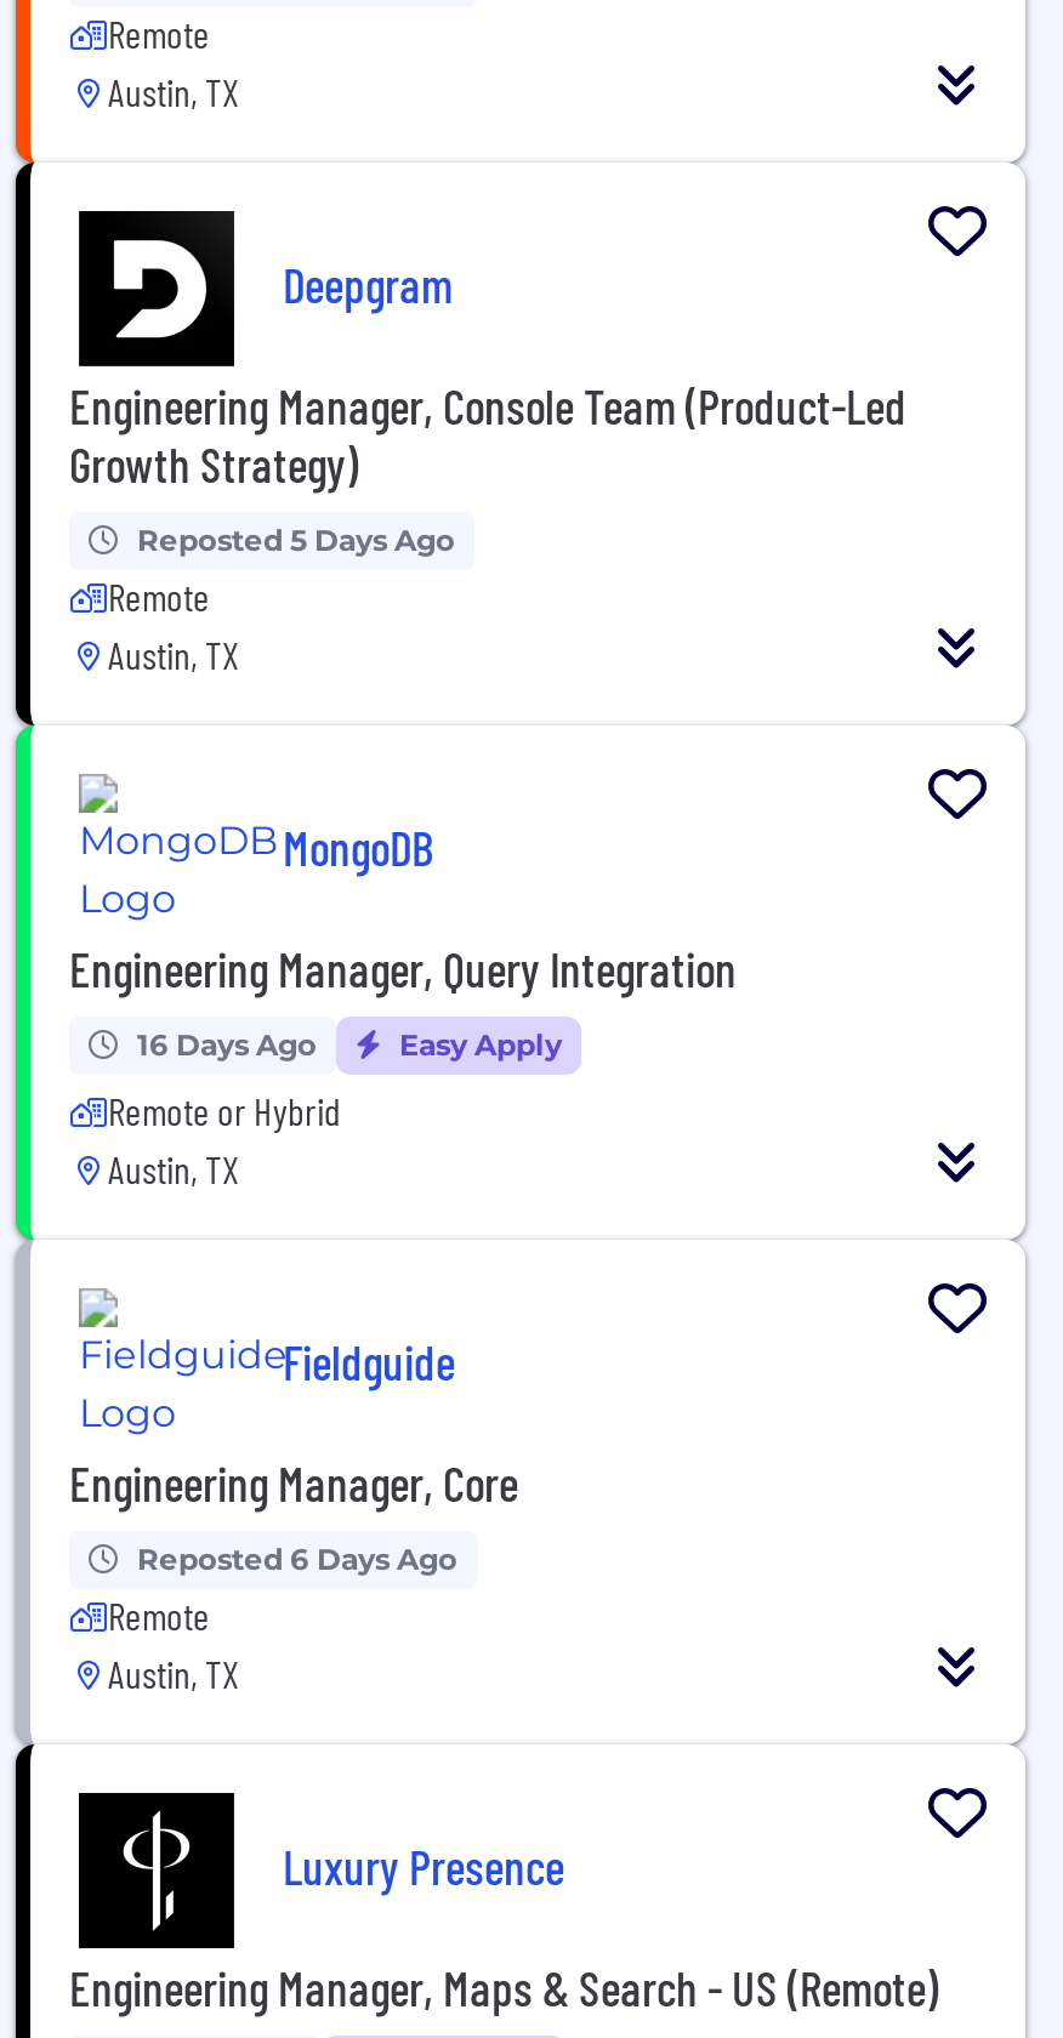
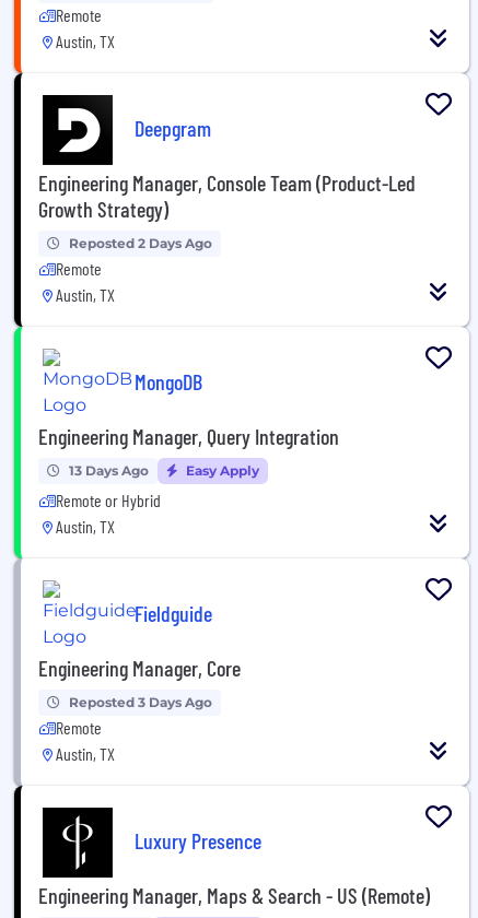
- Reposted 5 Days Ago
+ Reposted 2 Days Ago

- 16 Days Ago
+ 13 Days Ago

- Reposted 6 Days Ago
+ Reposted 3 Days Ago
